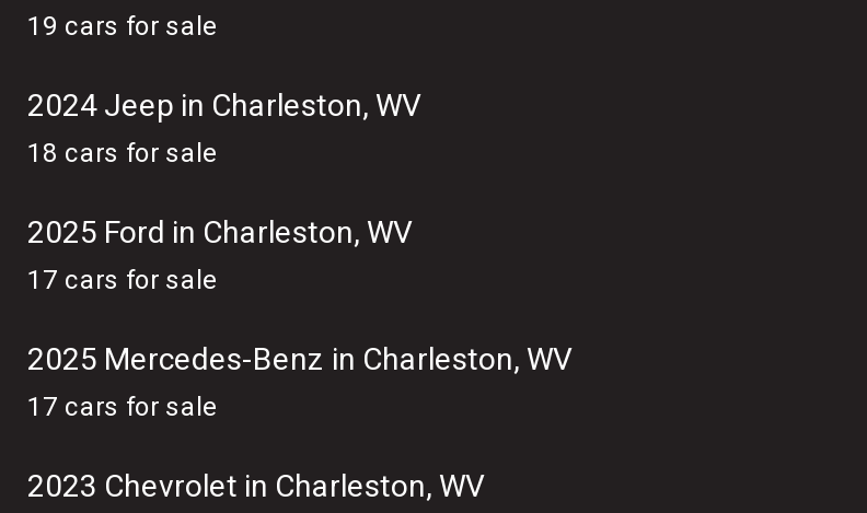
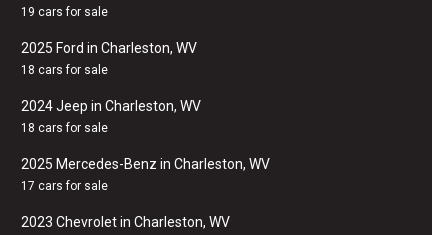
+ 18 cars for sale

moved down: 2024 Jeep in Charleston, WV | 18 cars for sale

moved up: 2025 Ford in Charleston, WV

- 17 cars for sale
